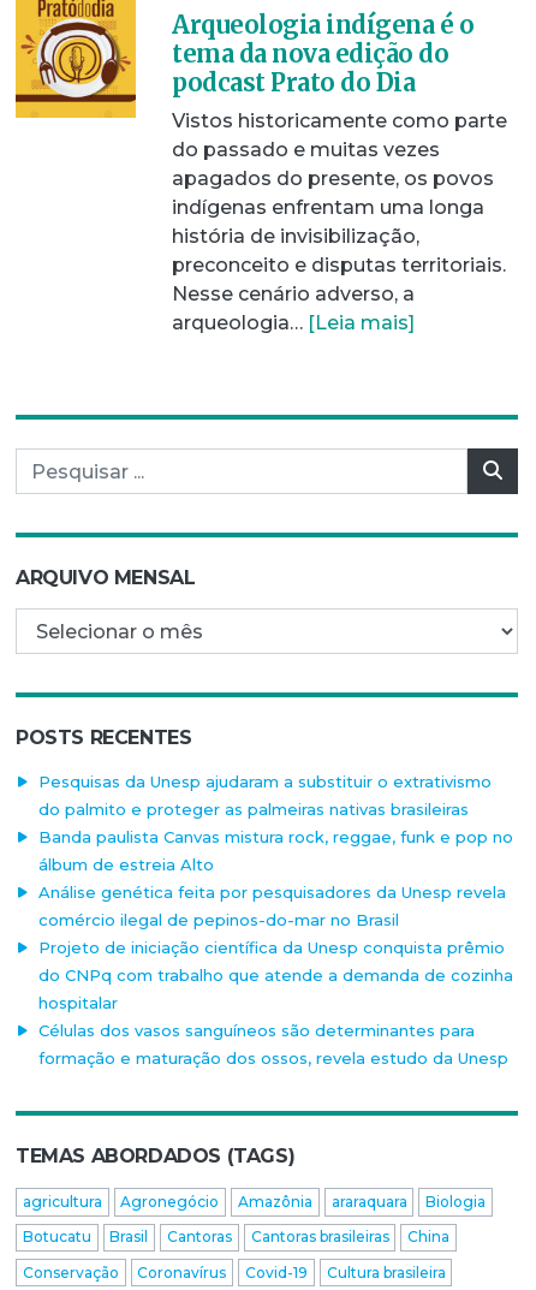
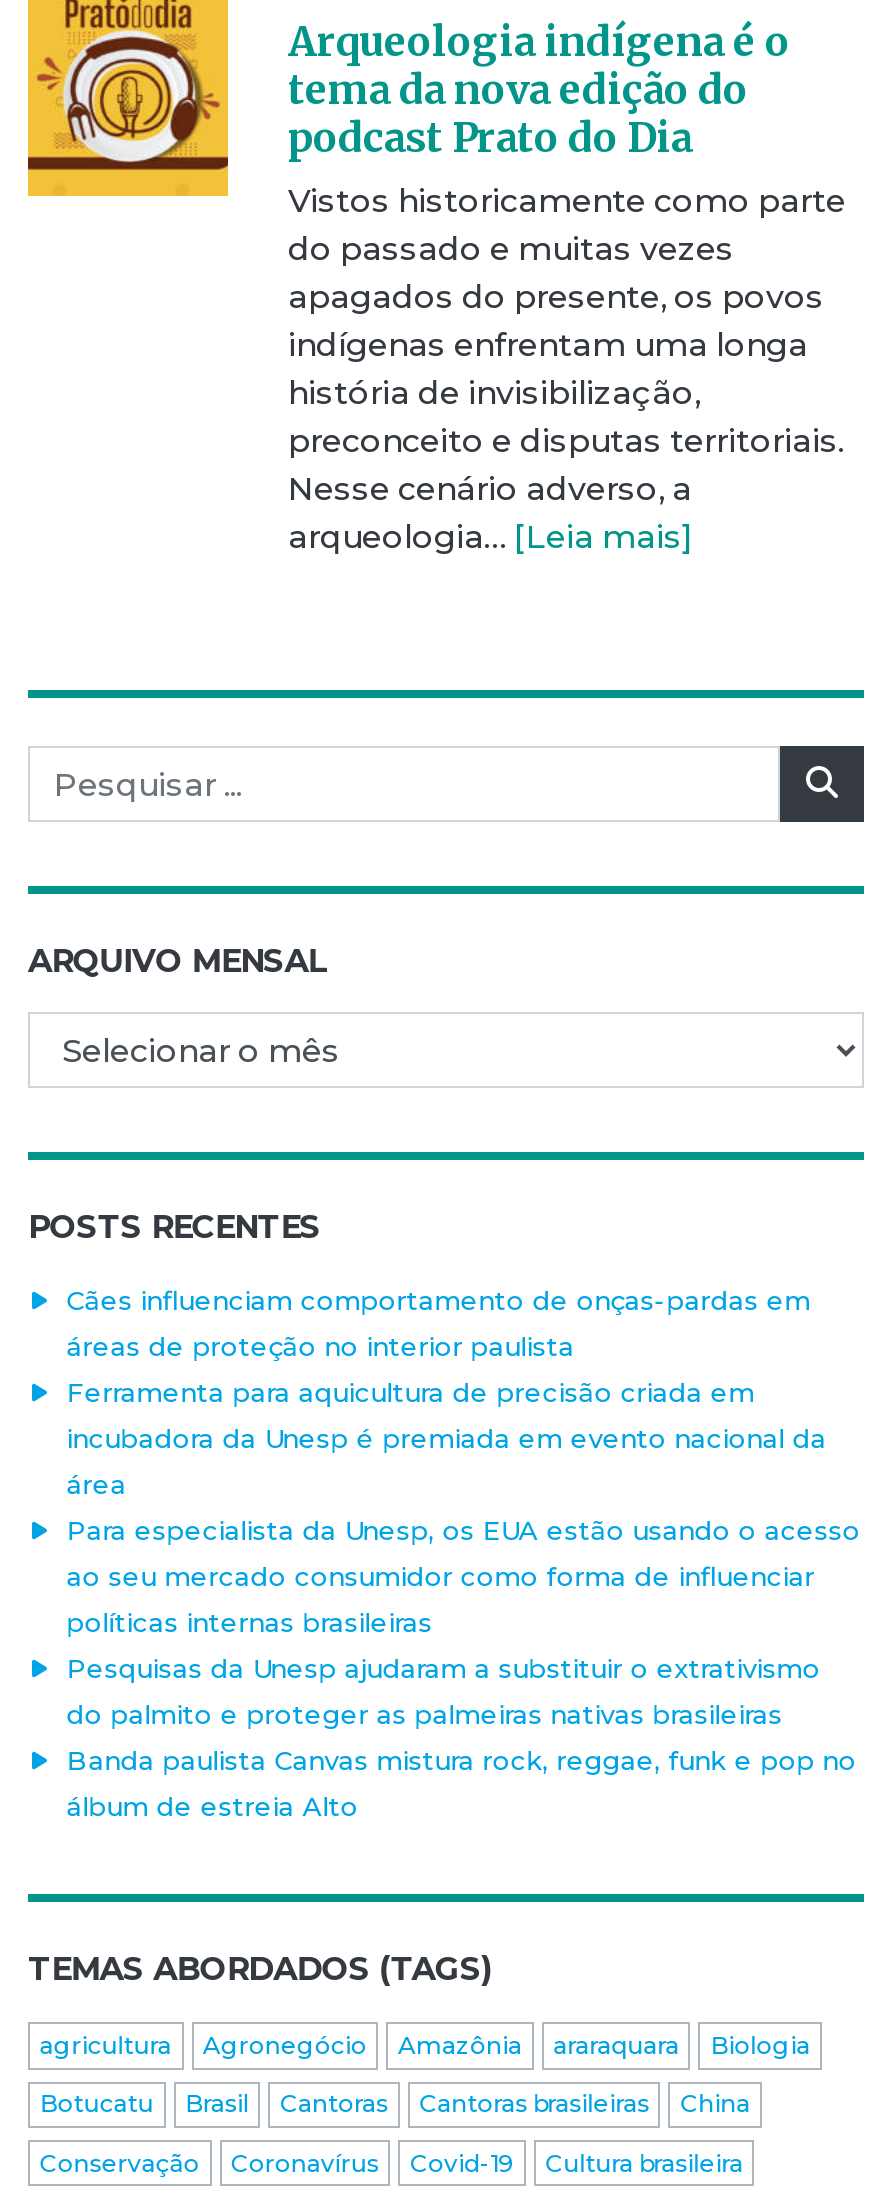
+ Cães influenciam comportamento de onças-pardas em
+ áreas de proteção no interior paulista
+ Ferramenta para aquicultura de precisão criada em
+ incubadora da Unesp é premiada em evento nacional da
+ área
+ Para especialista da Unesp, os EUA estão usando o acesso
+ ao seu mercado consumidor como forma de influenciar
+ políticas internas brasileiras

moved down: Pesquisas da Unesp ajudaram a substituir o extrativismo | do palmito e proteger as palmeiras nativas brasileiras | Banda paulista Canvas mistura rock, reggae, funk e pop no | álbum de estreia Alto

- Análise genética feita por pesquisadores da Unesp revela
- comércio ilegal de pepinos-do-mar no Brasil
- Projeto de iniciação científica da Unesp conquista prêmio
- do CNPq com trabalho que atende a demanda de cozinha
- hospitalar
- Células dos vasos sanguíneos são determinantes para
- formação e maturação dos ossos, revela estudo da Unesp
